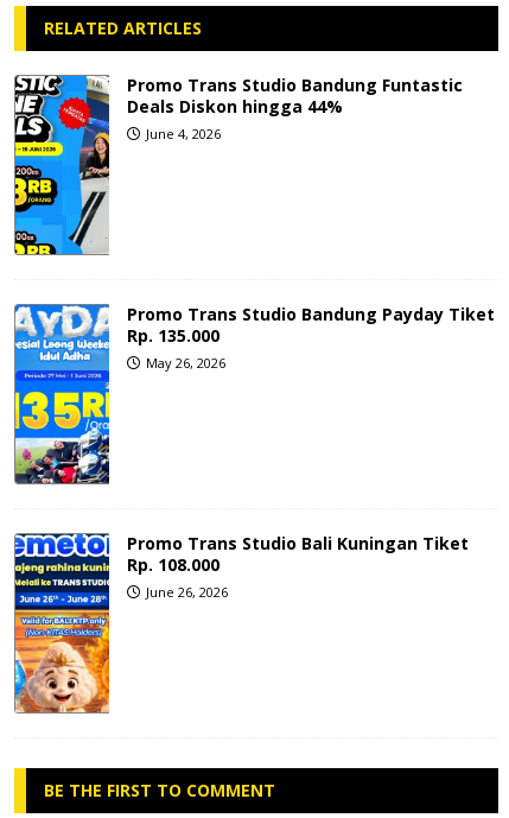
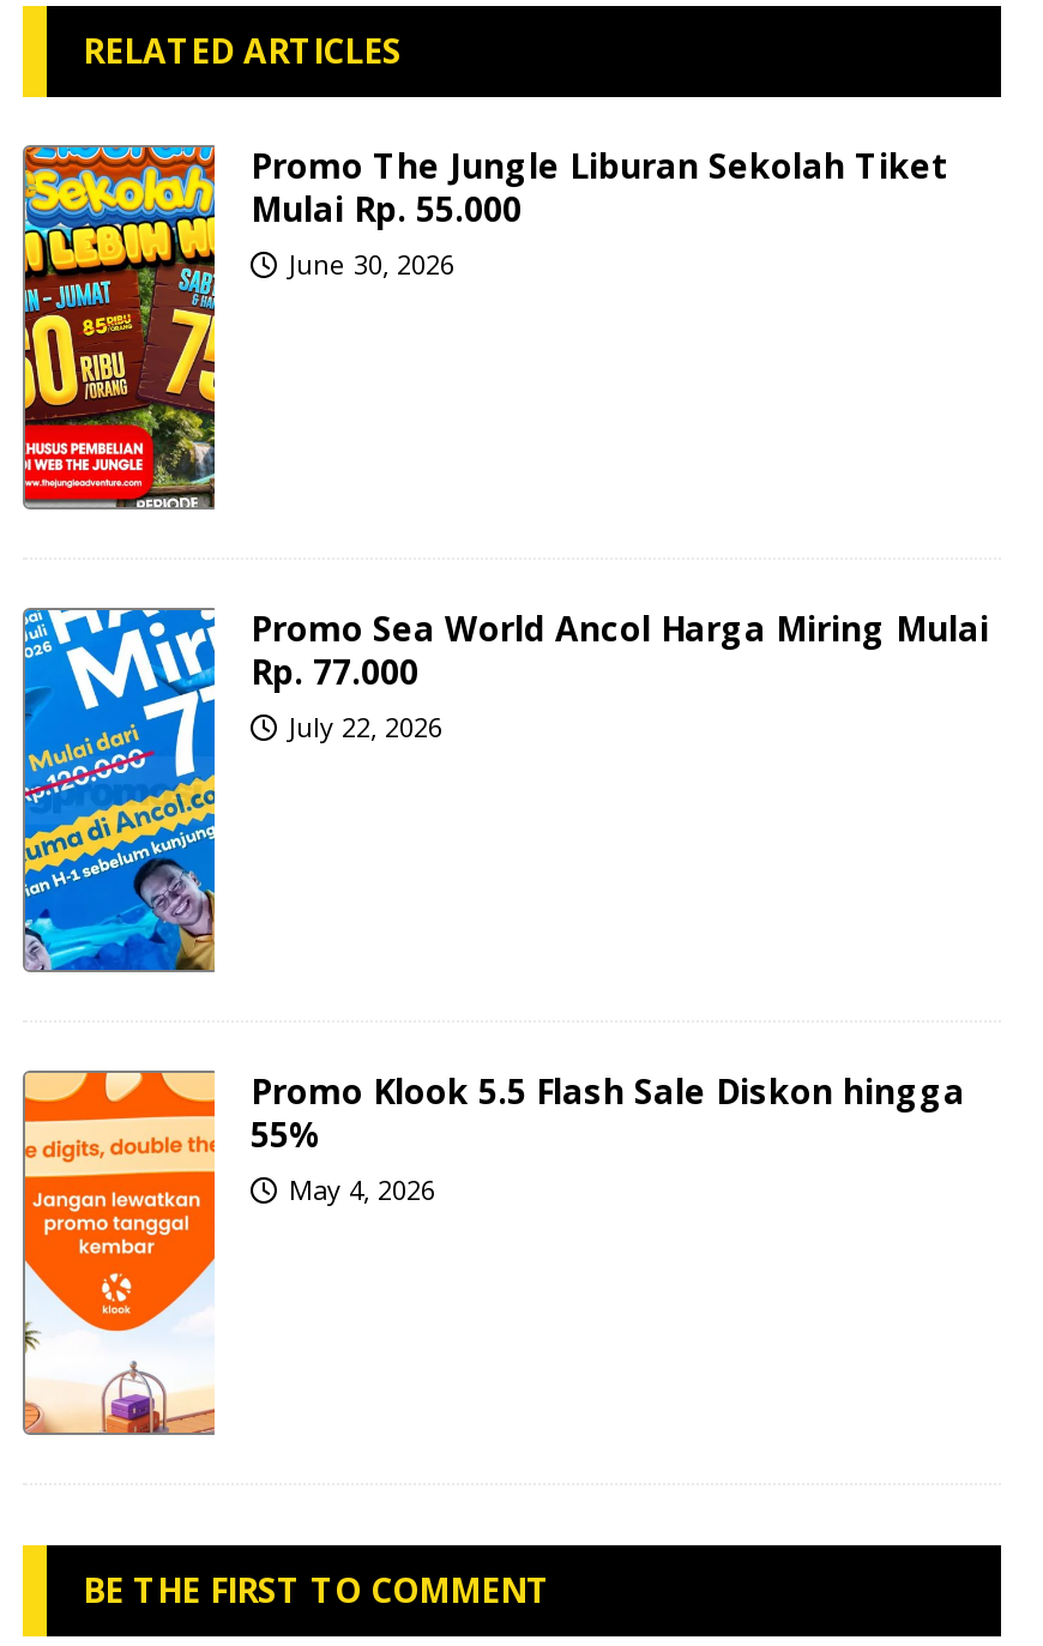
- [image]
- Promo Trans Studio Bandung Funtastic
- Deals Diskon hingga 44%
- June 4, 2026
+ [image]
+ Promo The Jungle Liburan Sekolah Tiket
+ Mulai Rp. 55.000
+ June 30, 2026

- [image]
- Promo Trans Studio Bandung Payday Tiket
- Rp. 135.000
- May 26, 2026
+ [image]
+ Promo Sea World Ancol Harga Miring Mulai
+ Rp. 77.000
+ July 22, 2026

- [image]
- Promo Trans Studio Bali Kuningan Tiket
- Rp. 108.000
- June 26, 2026
+ [image]
+ Promo Klook 5.5 Flash Sale Diskon hingga
+ 55%
+ May 4, 2026
